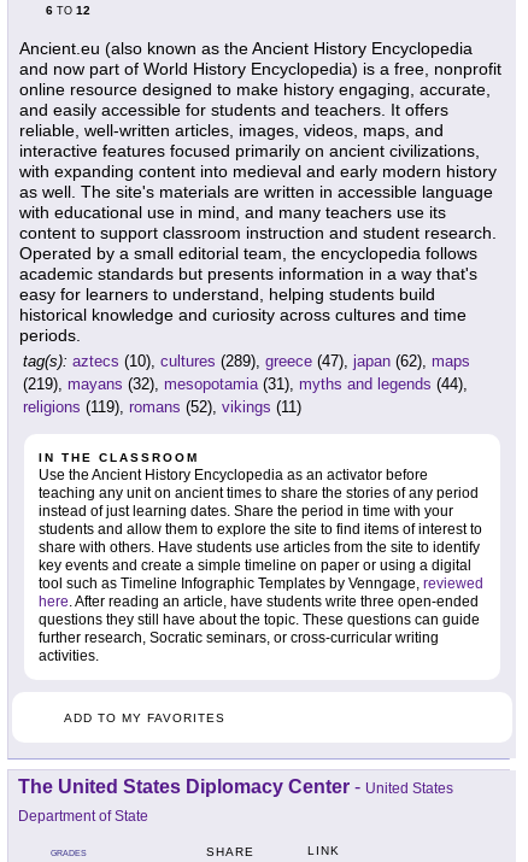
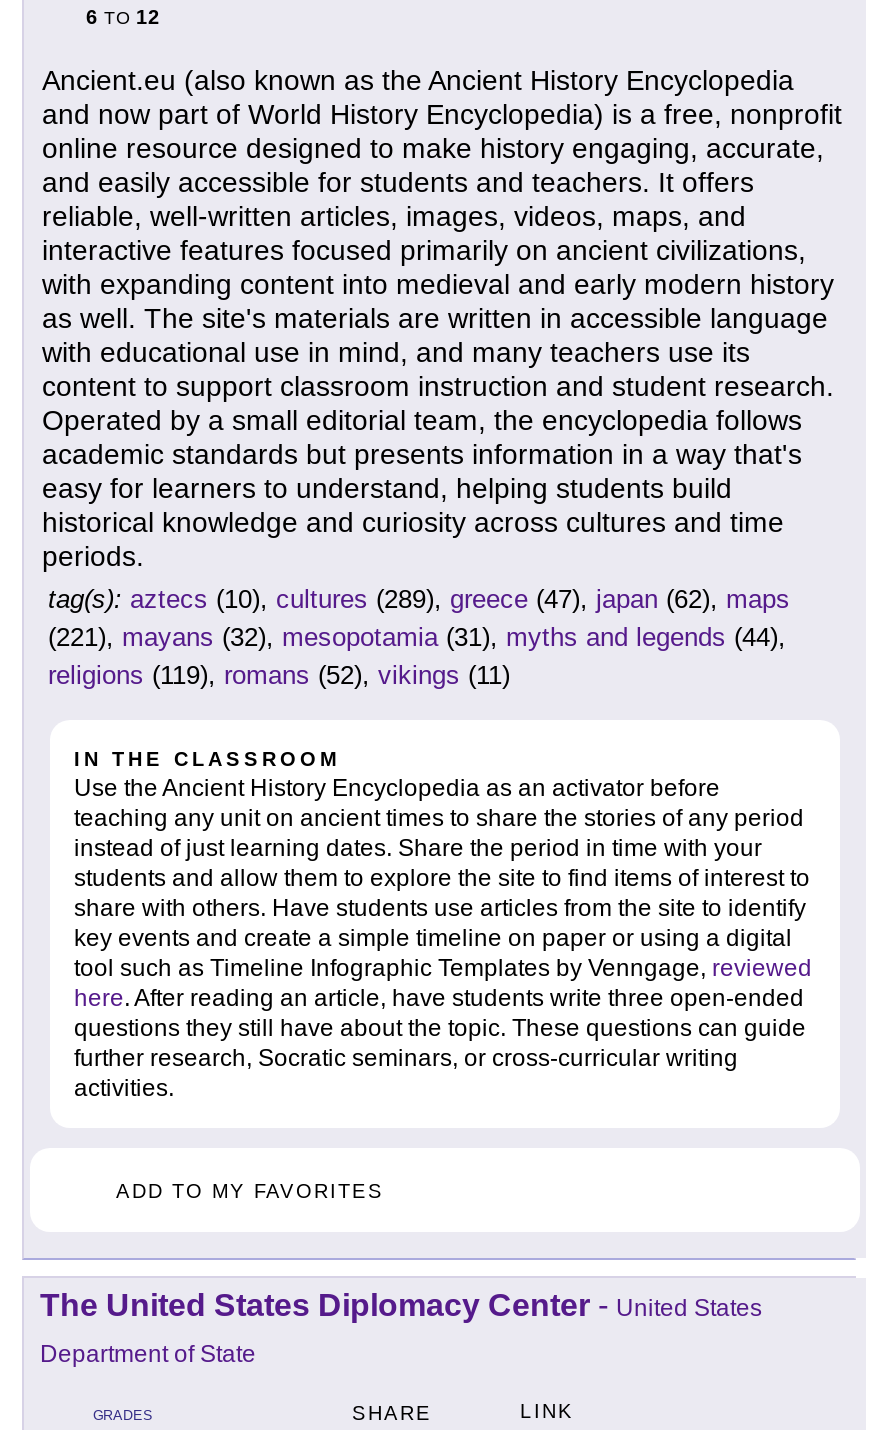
- (219), mayans (32), mesopotamia (31), myths and legends (44),
+ (221), mayans (32), mesopotamia (31), myths and legends (44),
